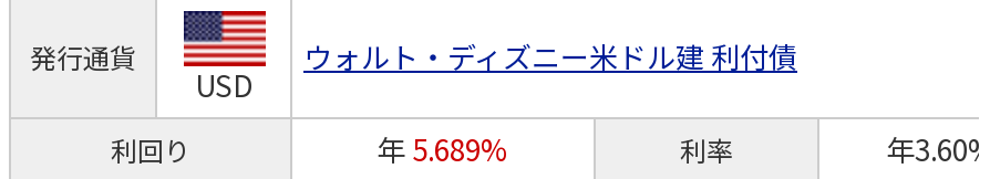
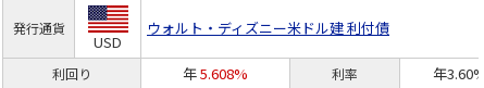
- 年5.689%
+ 年5.608%
